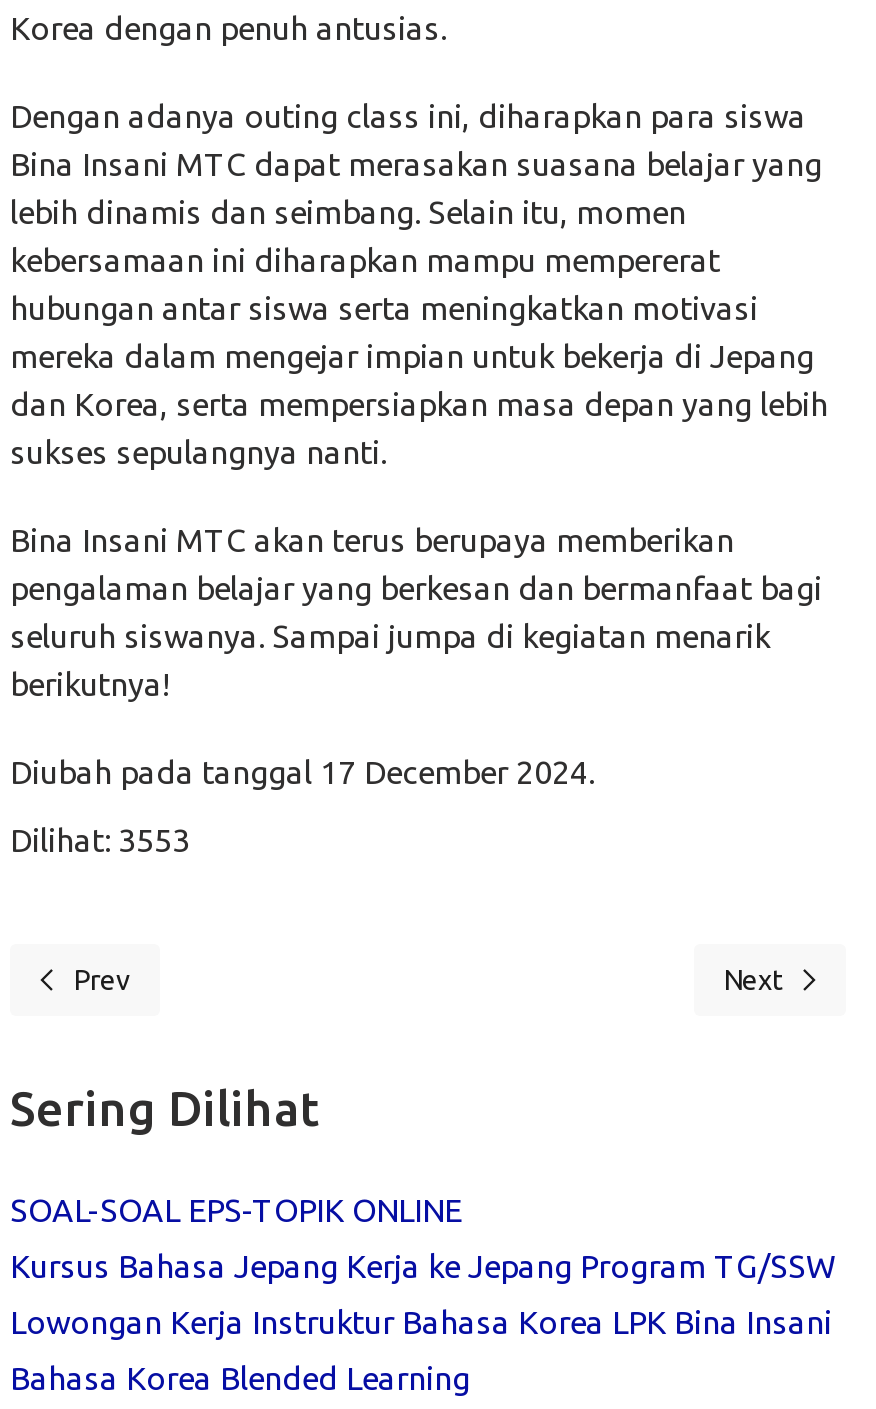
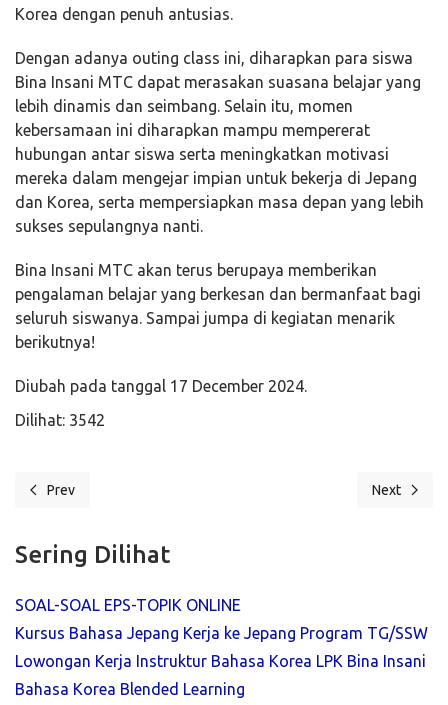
- Dilihat: 3553
+ Dilihat: 3542
